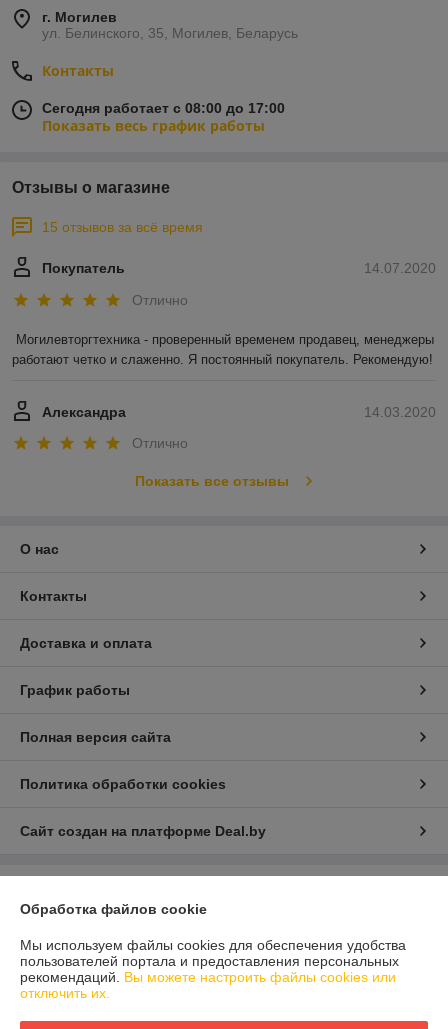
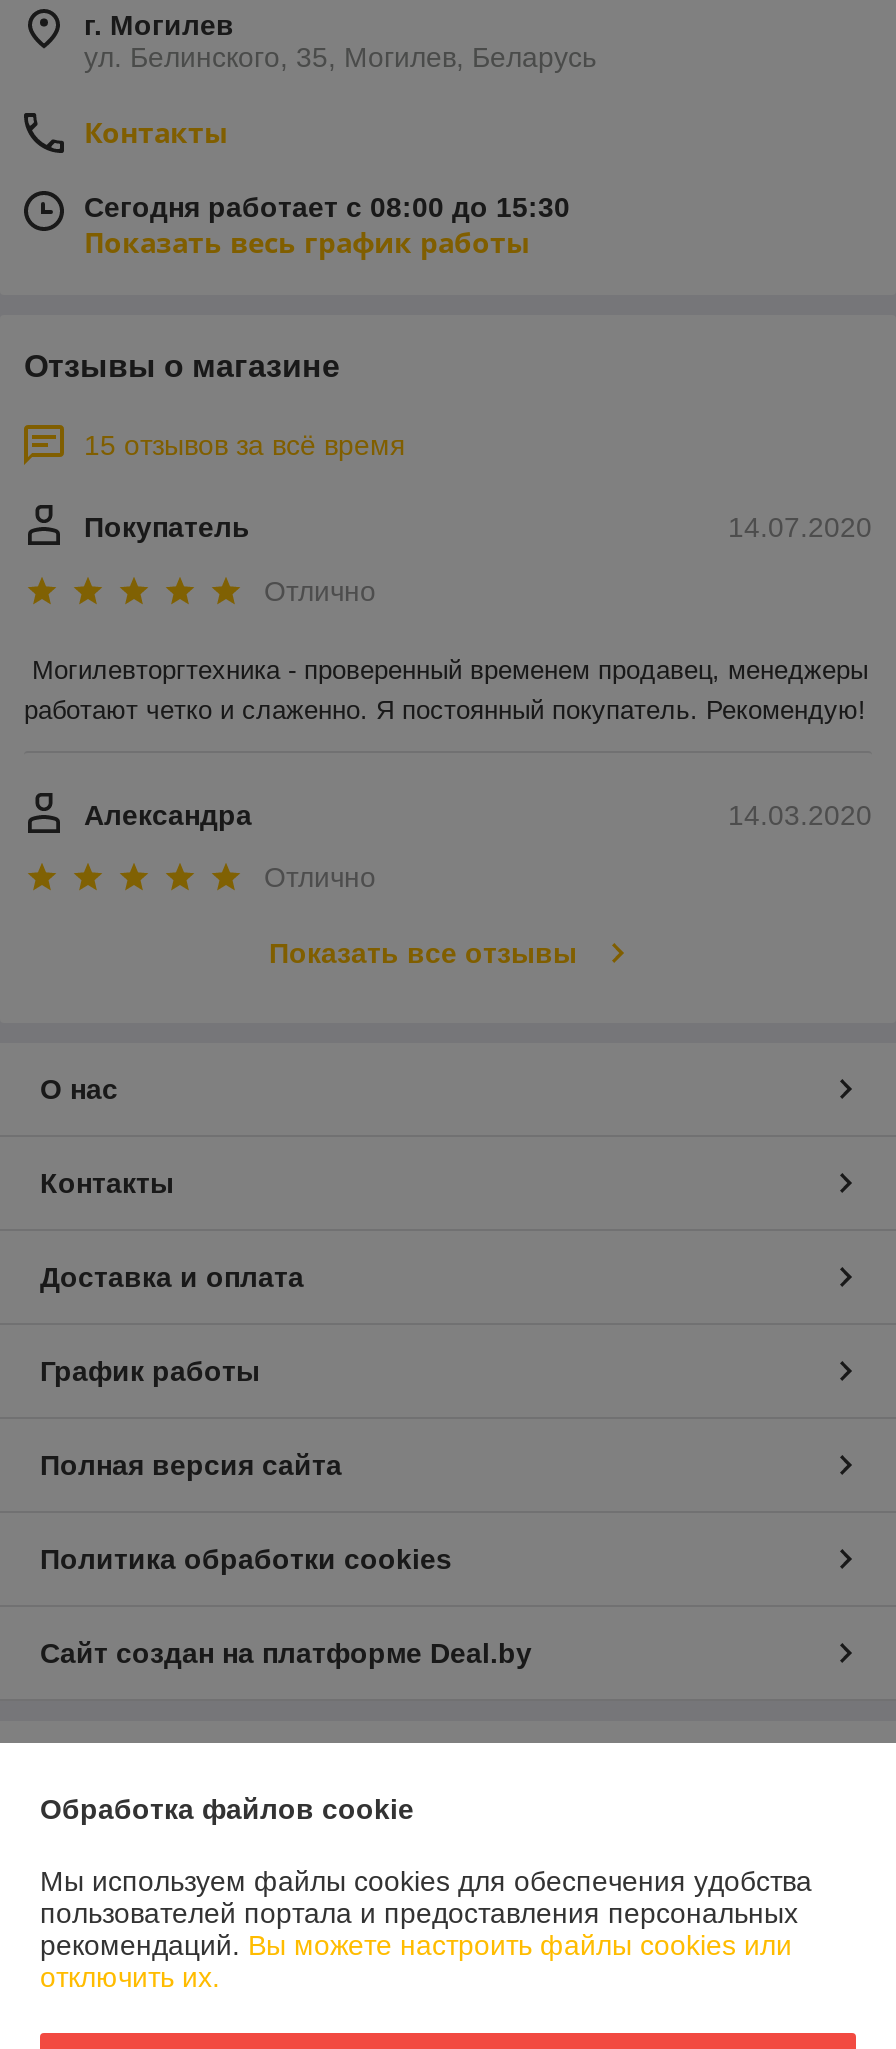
- Сегодня работает с 08:00 до 17:00
+ Сегодня работает с 08:00 до 15:30
